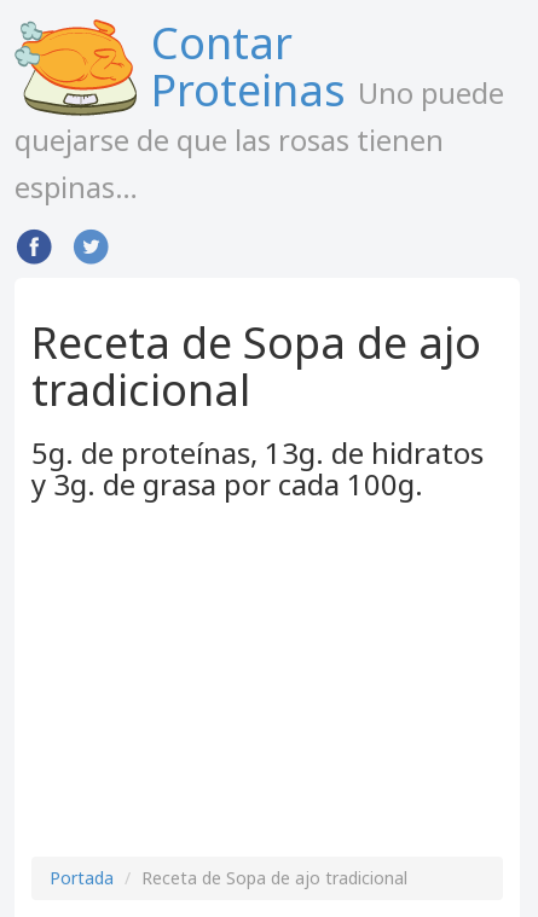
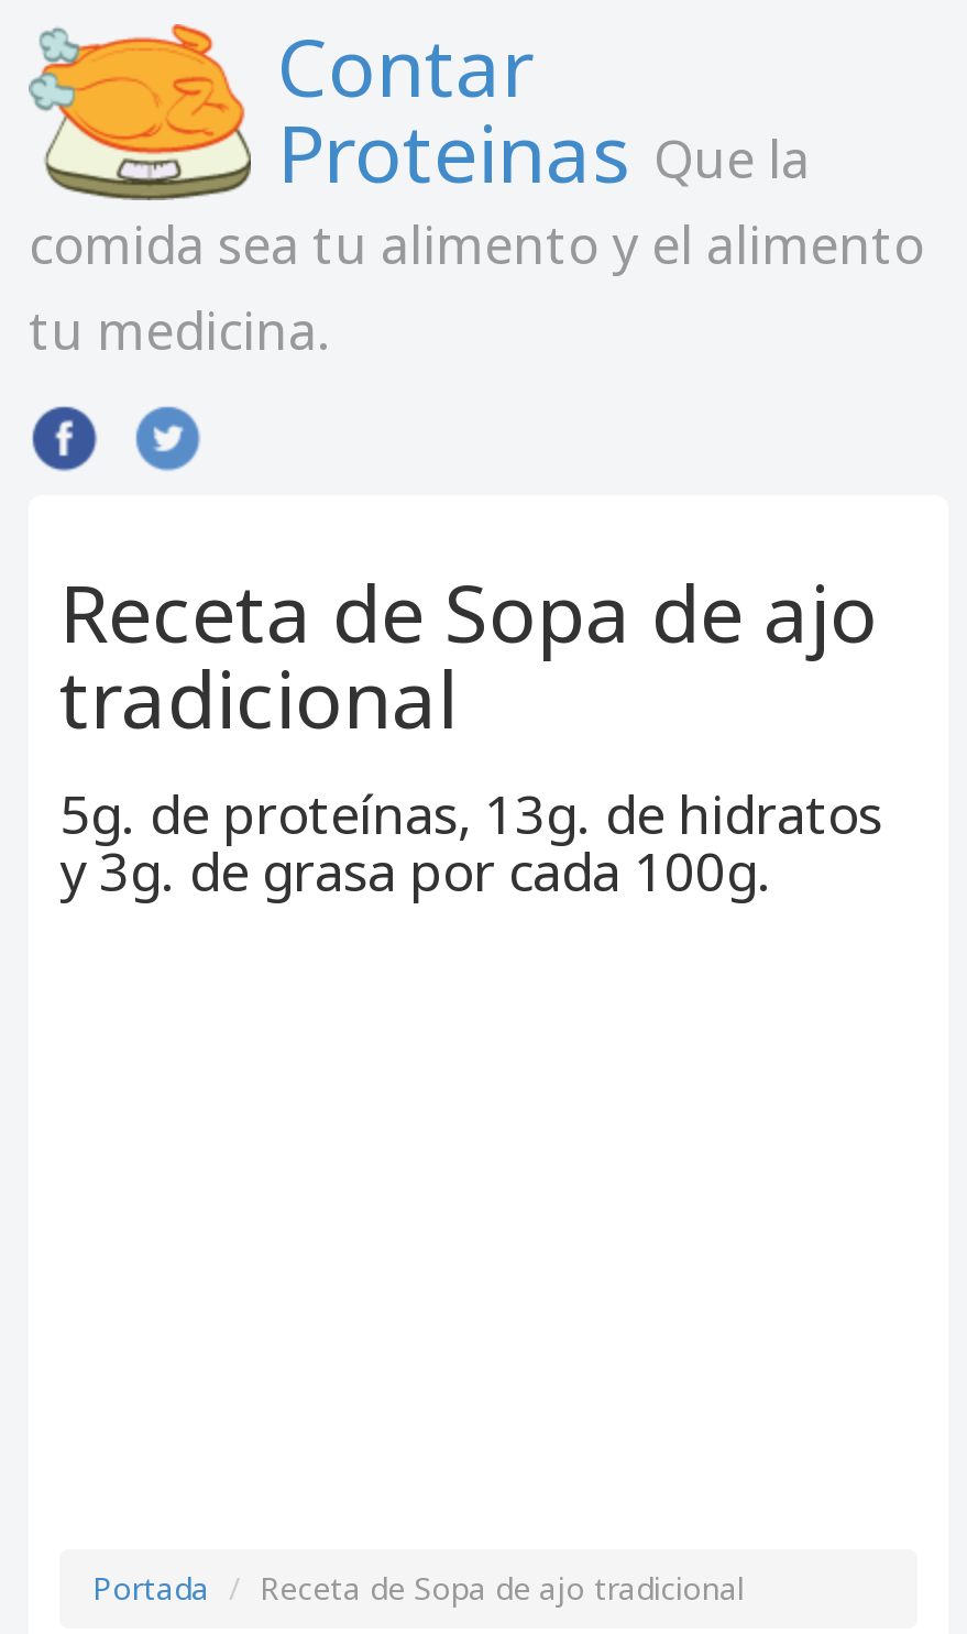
- Proteinas Uno puede
- quejarse de que las rosas tienen
- espinas…
+ Proteinas Que la
+ comida sea tu alimento y el alimento
+ tu medicina.
